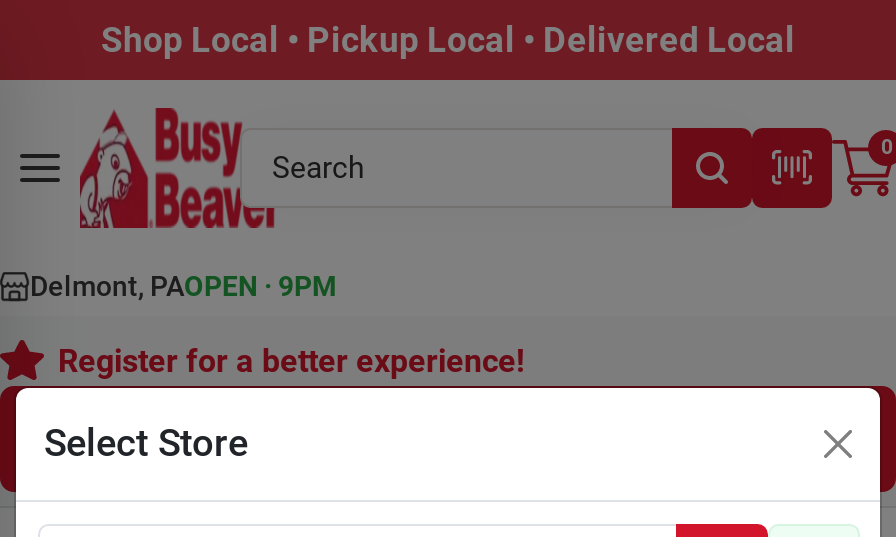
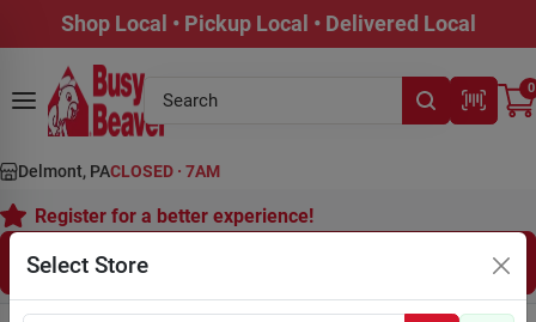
- Delmont, PAOPEN · 9PM
+ Delmont, PACLOSED · 7AM
